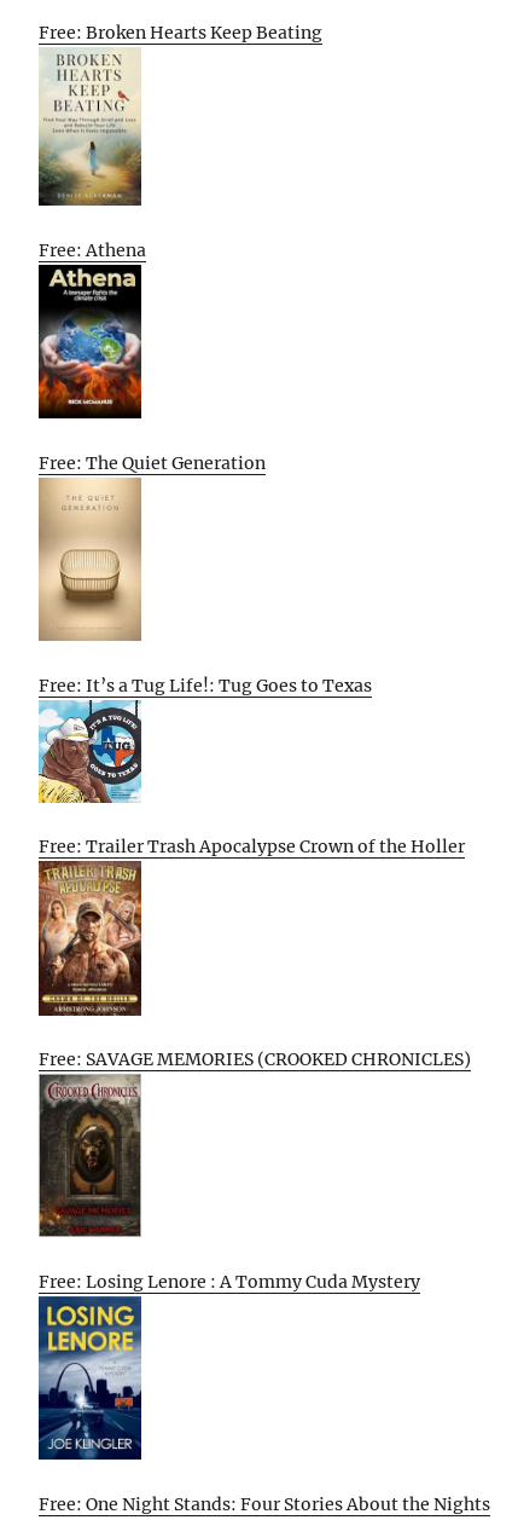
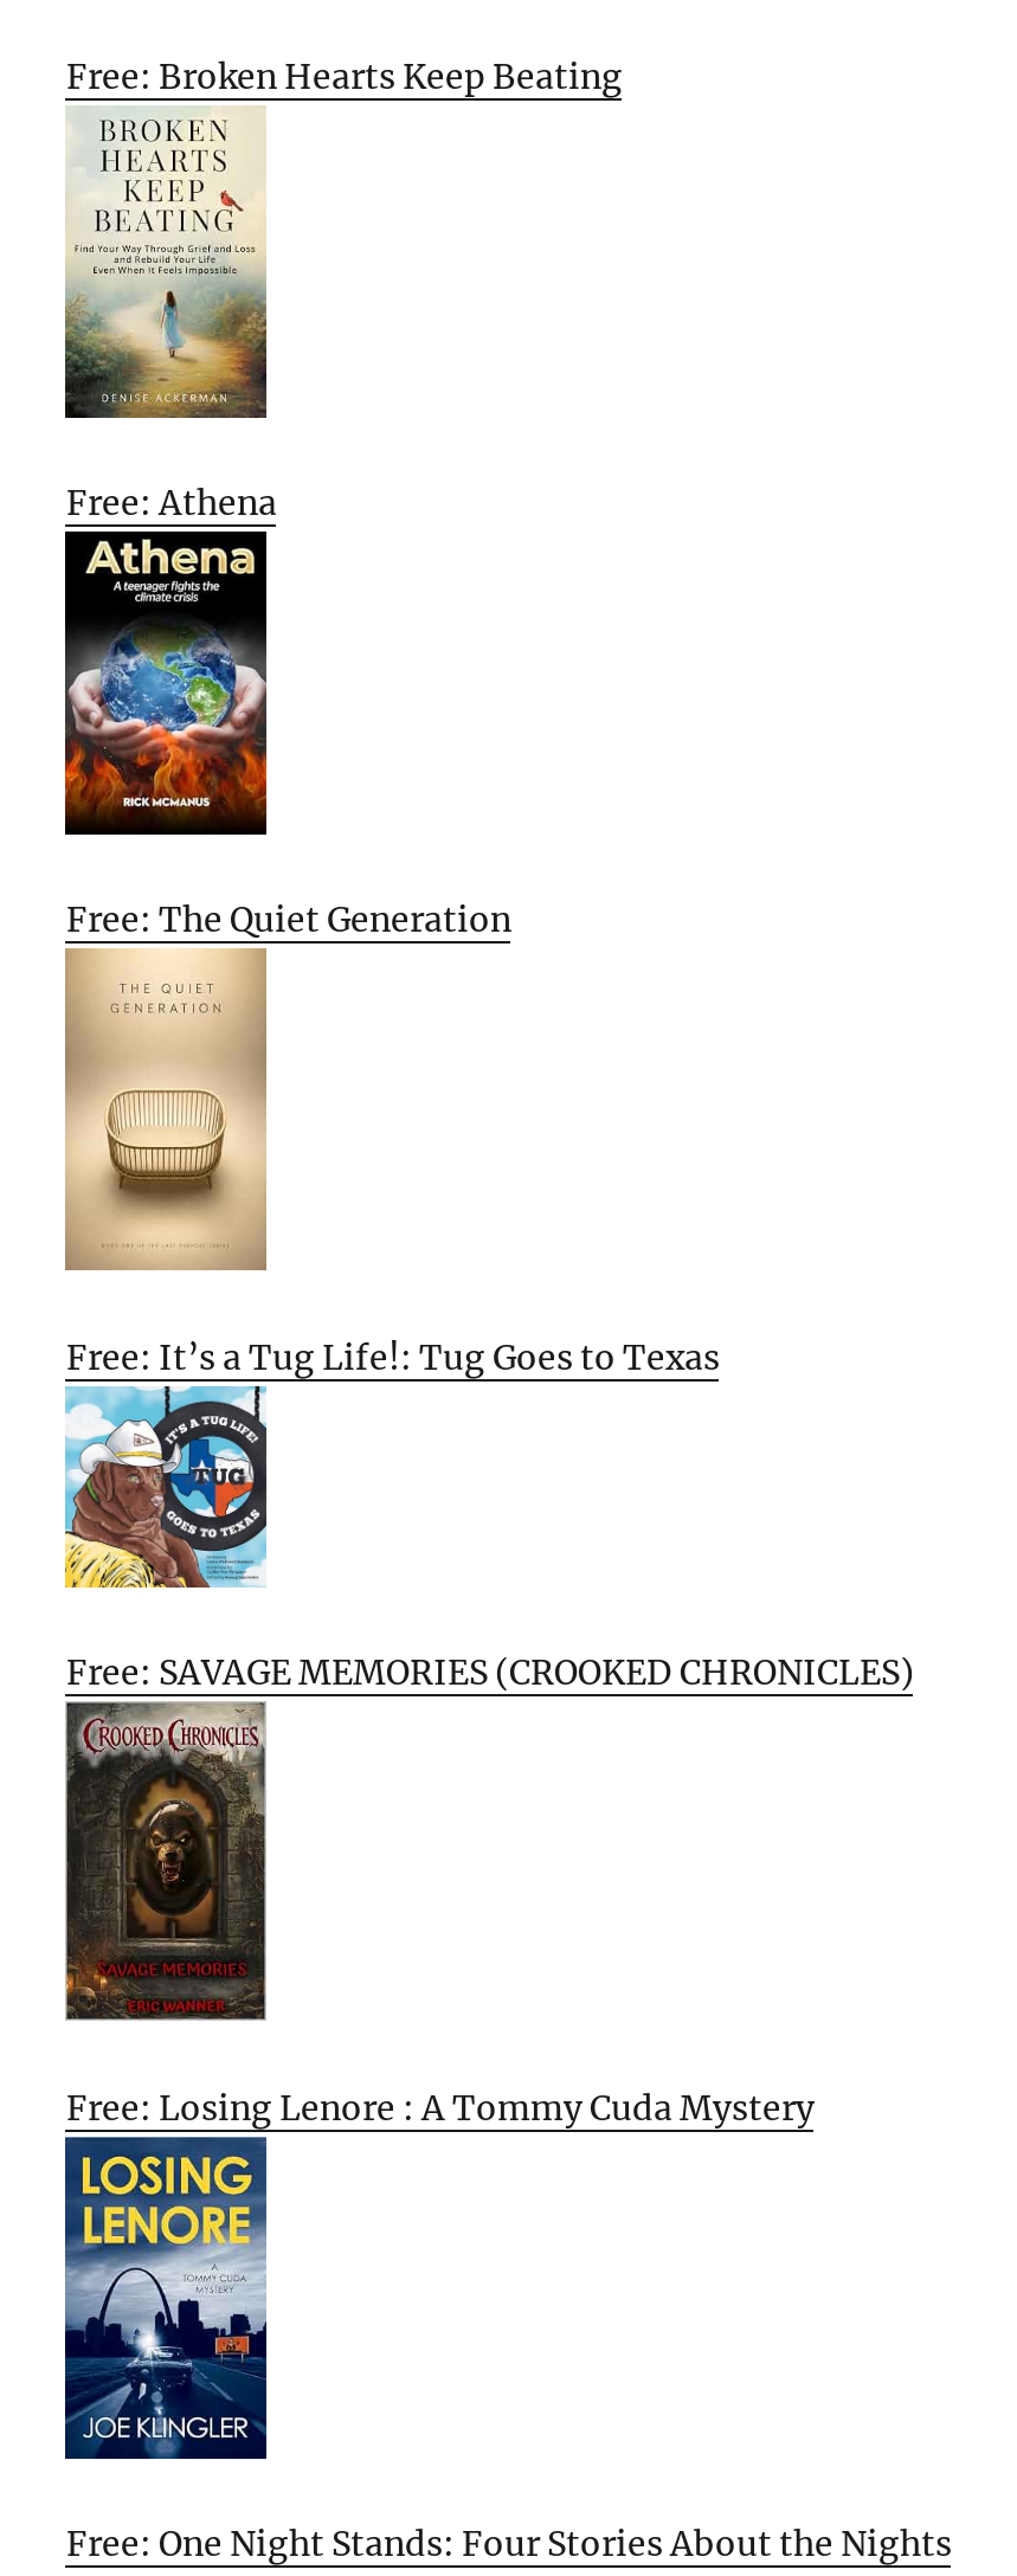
- Free: Trailer Trash Apocalypse Crown of the Holler

- [image]
